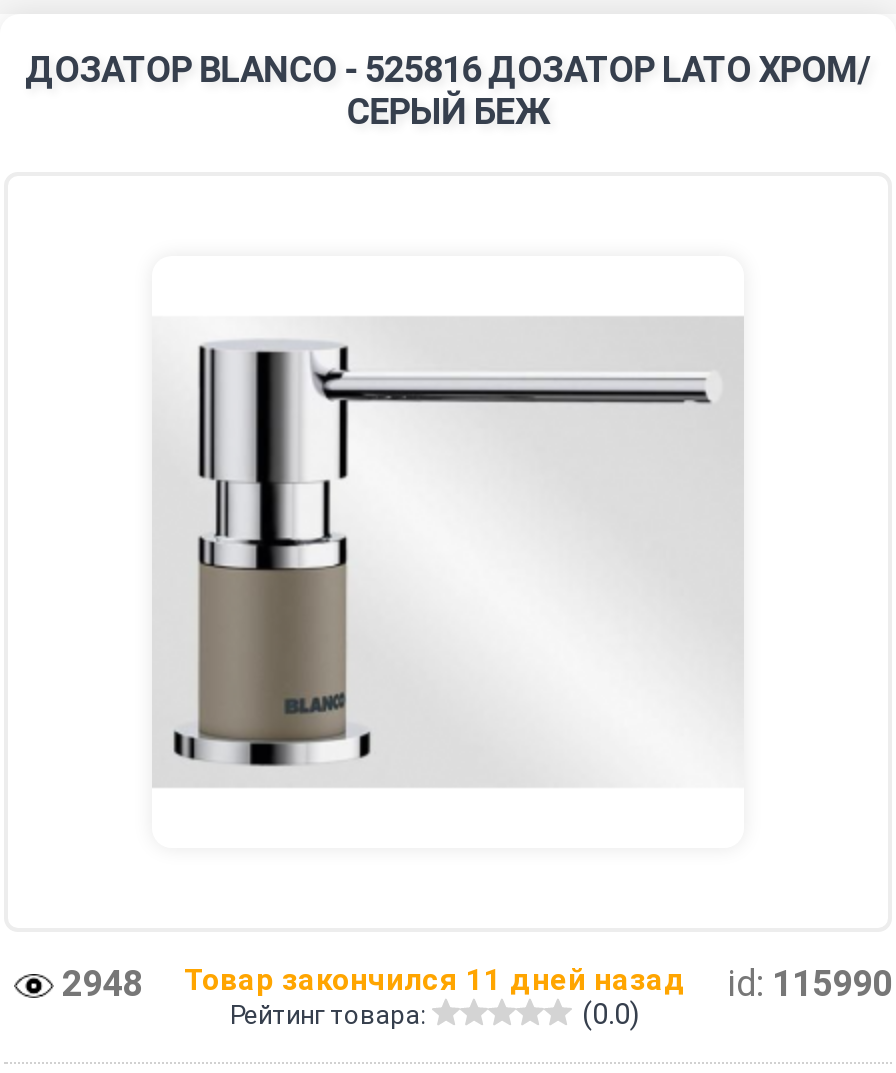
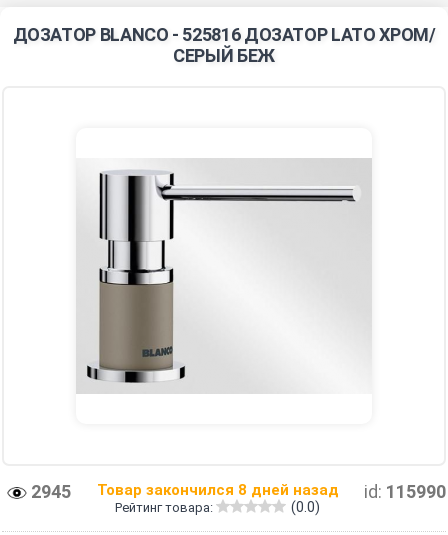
- 2948
+ 2945

- Товар закончился 11 дней назад
+ Товар закончился 8 дней назад
